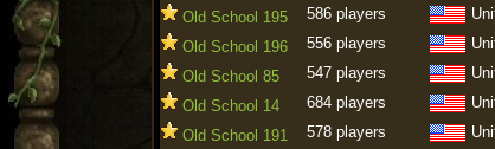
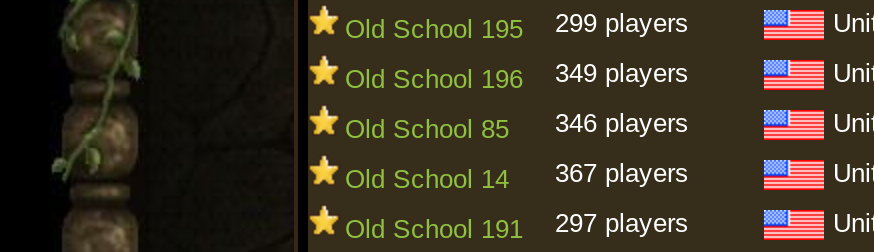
- Old School 195 586 players
+ Old School 195 299 players

- Old School 196 556 players
+ Old School 196 349 players

- Old School 85 547 players
+ Old School 85 346 players

- Old School 14 684 players
+ Old School 14 367 players

- Old School 191 578 players
+ Old School 191 297 players
